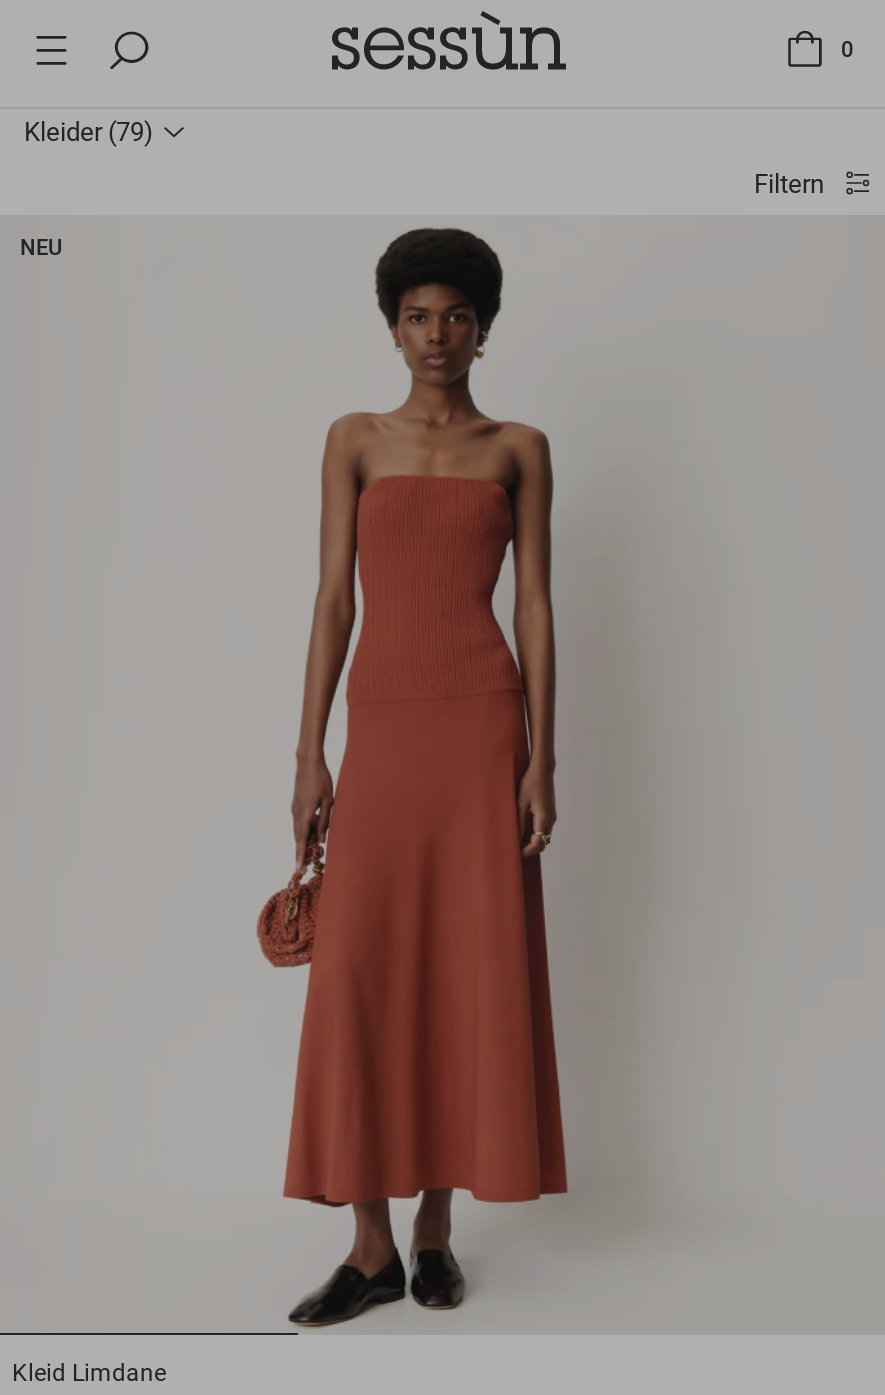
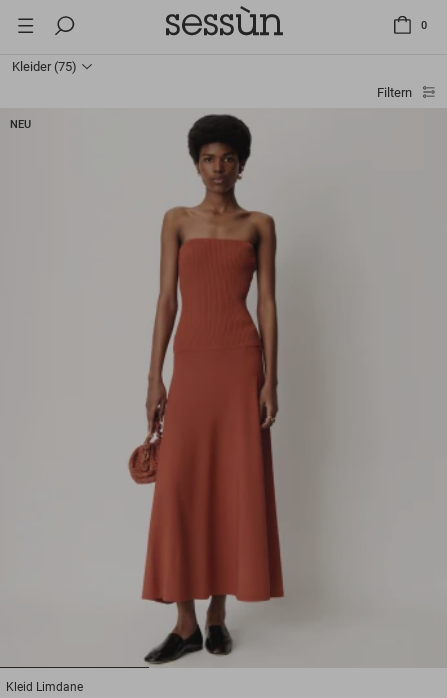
- Kleider (79)
+ Kleider (75)
